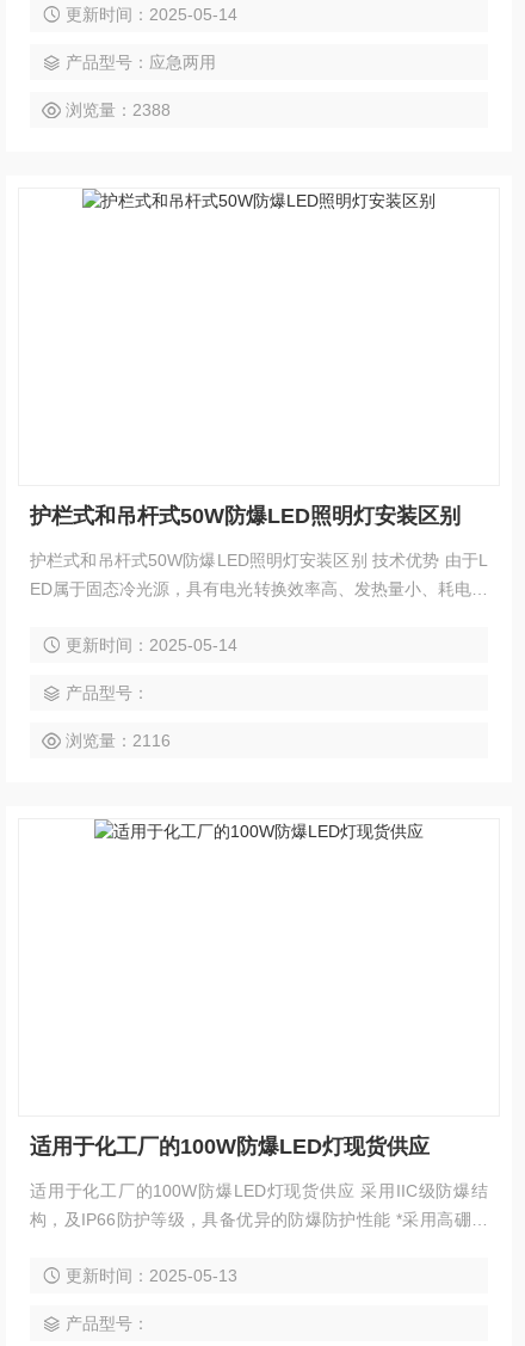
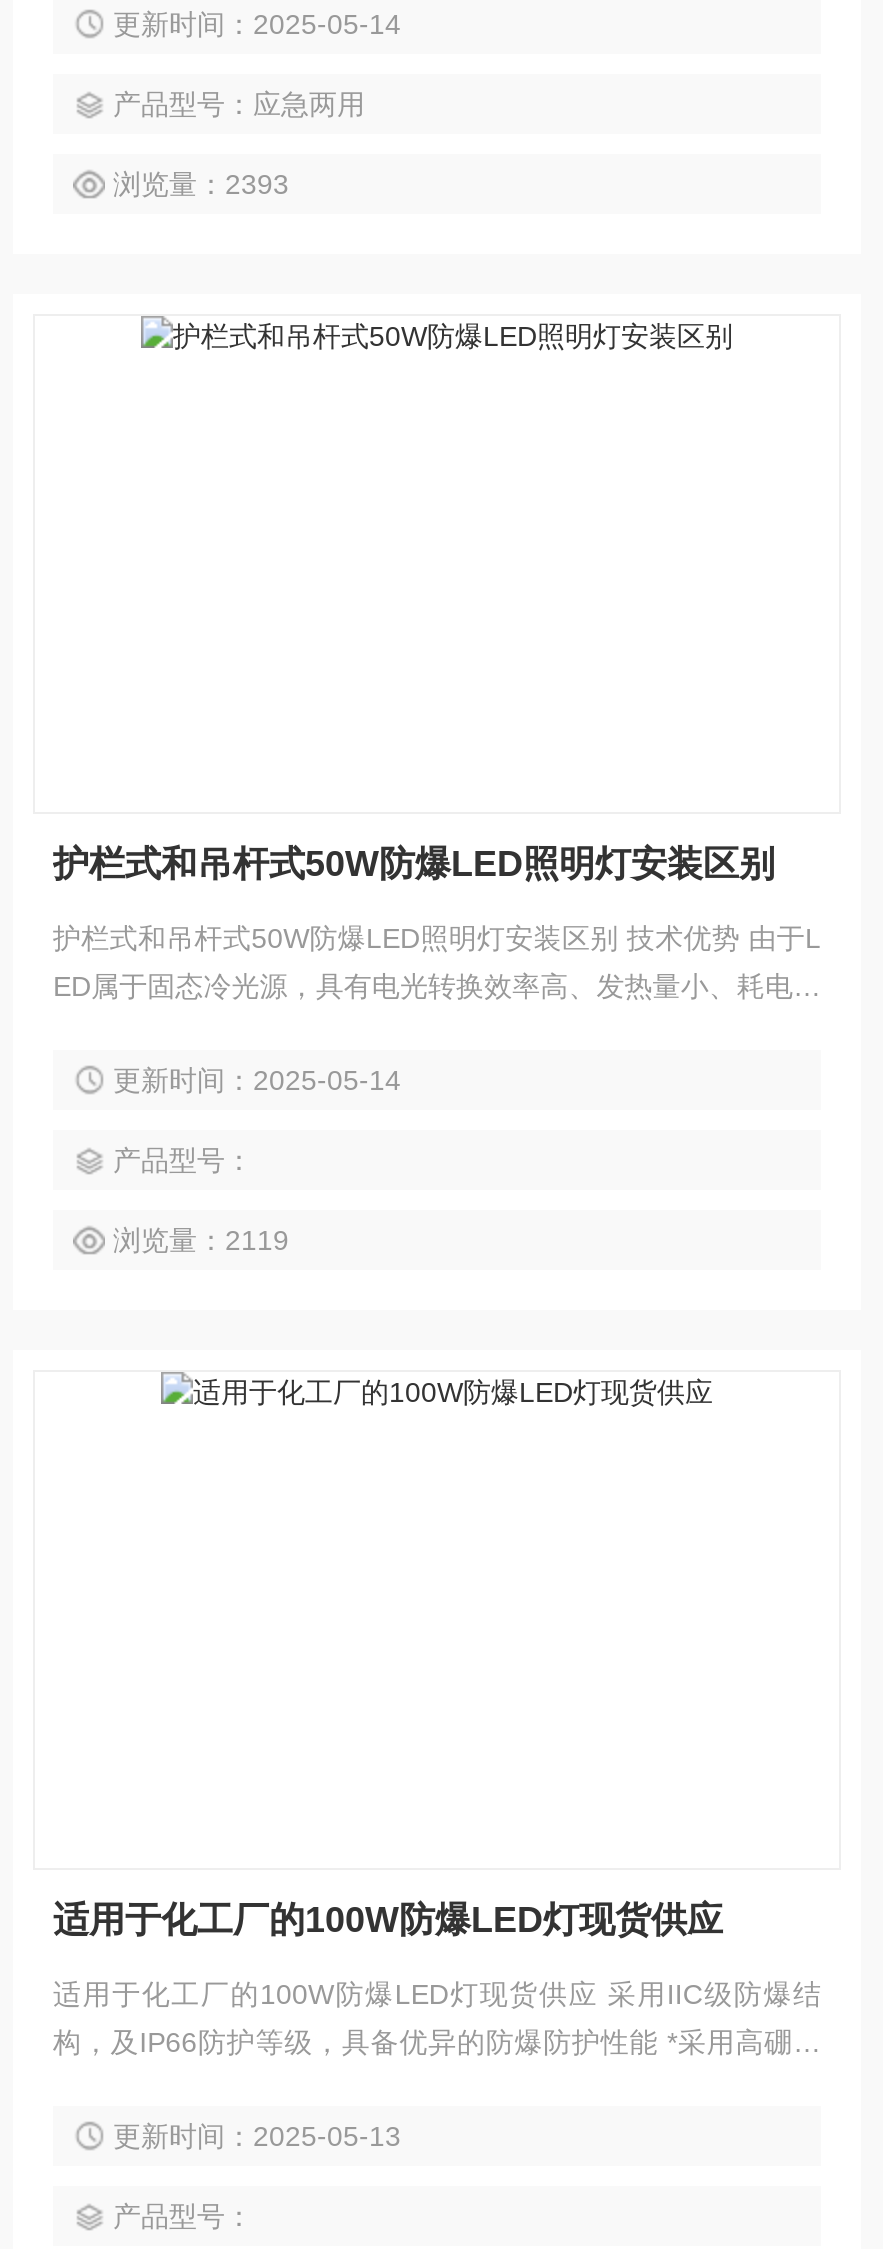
- 浏览量：2388
+ 浏览量：2393

- 浏览量：2116
+ 浏览量：2119
